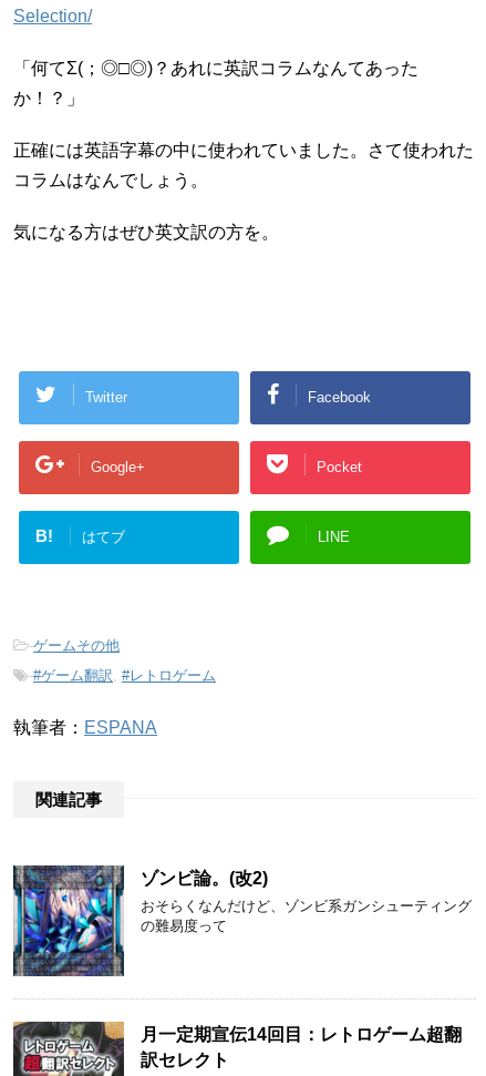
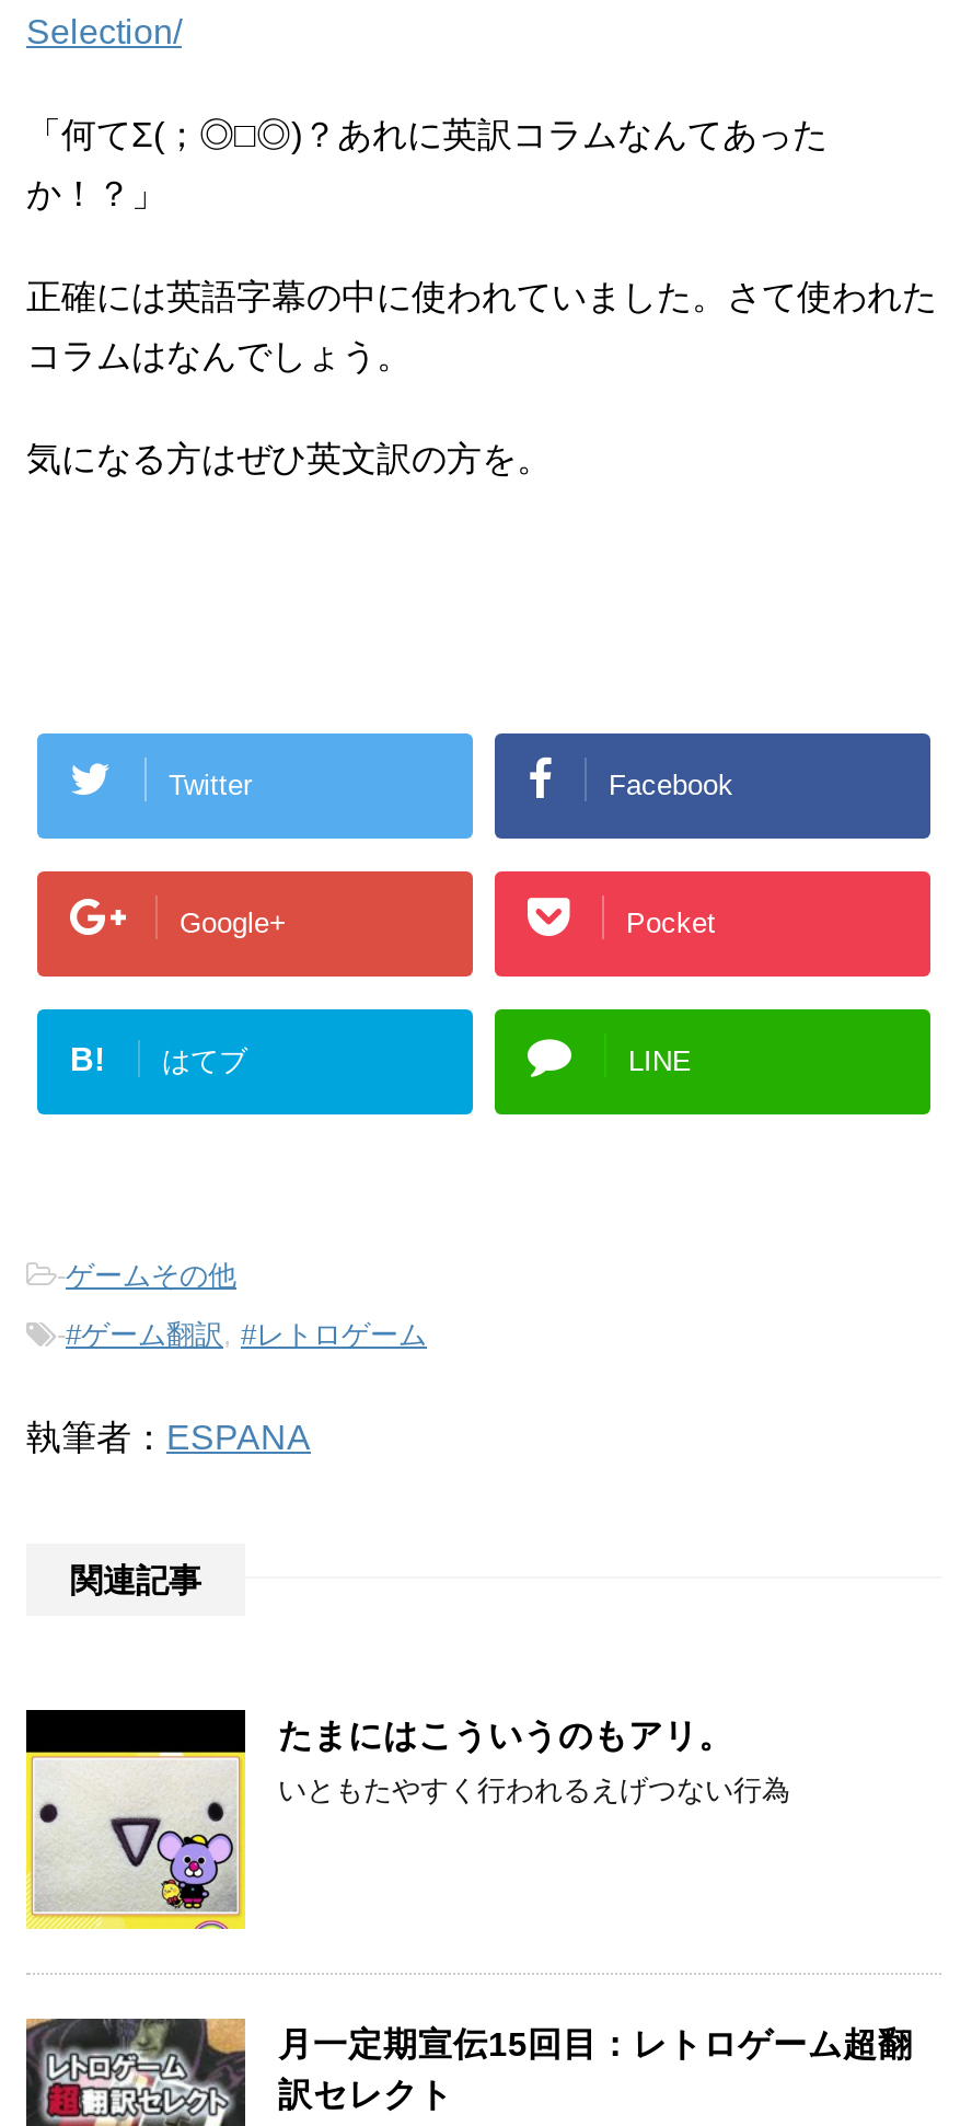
- [image]
- ゾンビ論。(改2)
+ [image]
+ たまにはこういうのもアリ。

- おそらくなんだけど、ゾンビ系ガンシューティング
- の難易度って
+ いともたやすく行われるえげつない行為

- 月一定期宣伝14回目：レトロゲーム超翻
+ 月一定期宣伝15回目：レトロゲーム超翻
